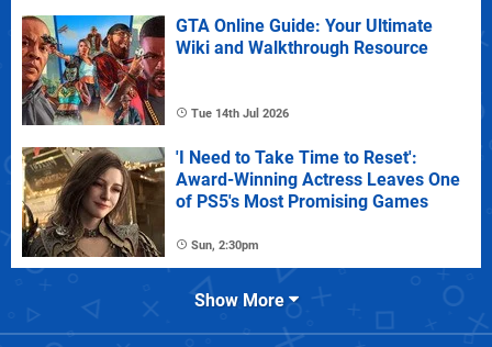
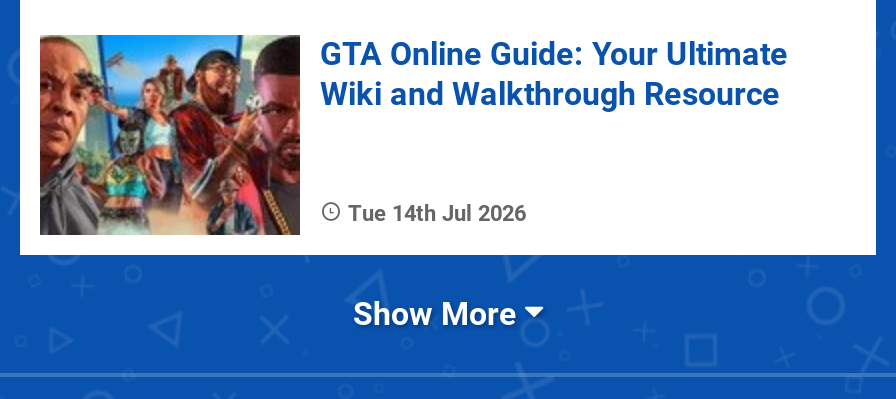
- [image]
- 'I Need to Take Time to Reset':
- Award-Winning Actress Leaves One
- of PS5's Most Promising Games
- Sun, 2:30pm
